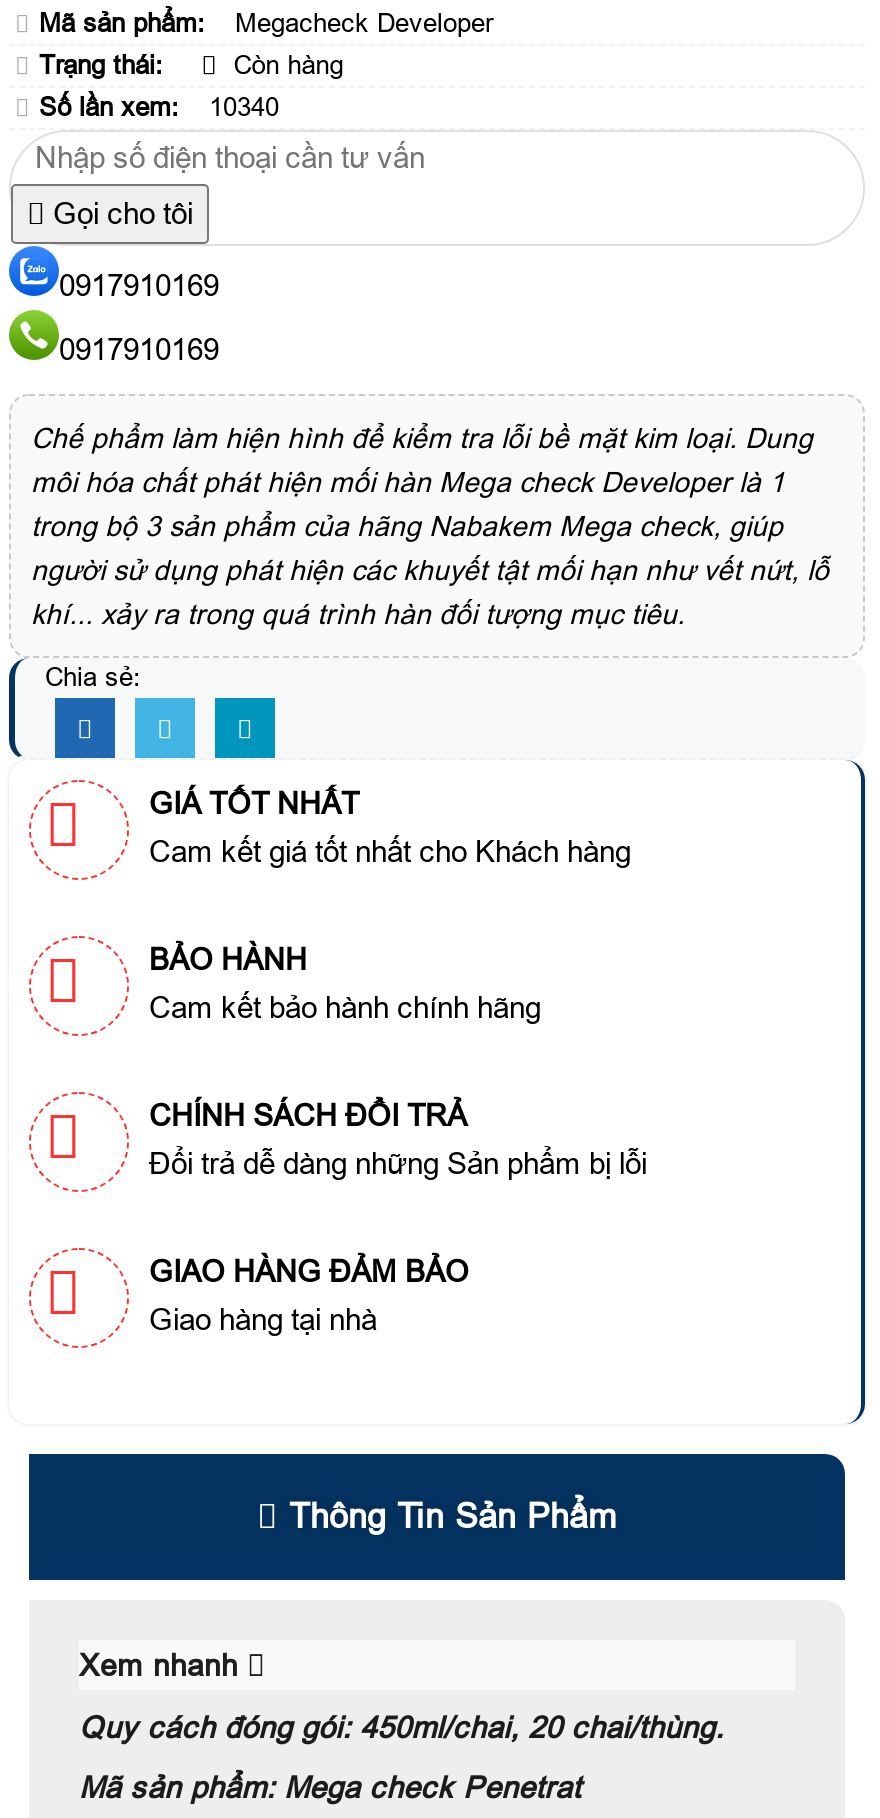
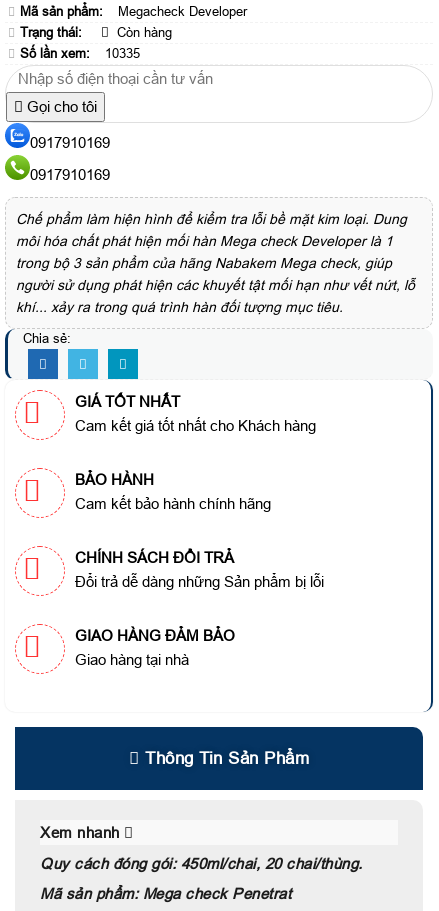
- Số lần xem: 10340
+ Số lần xem: 10335
